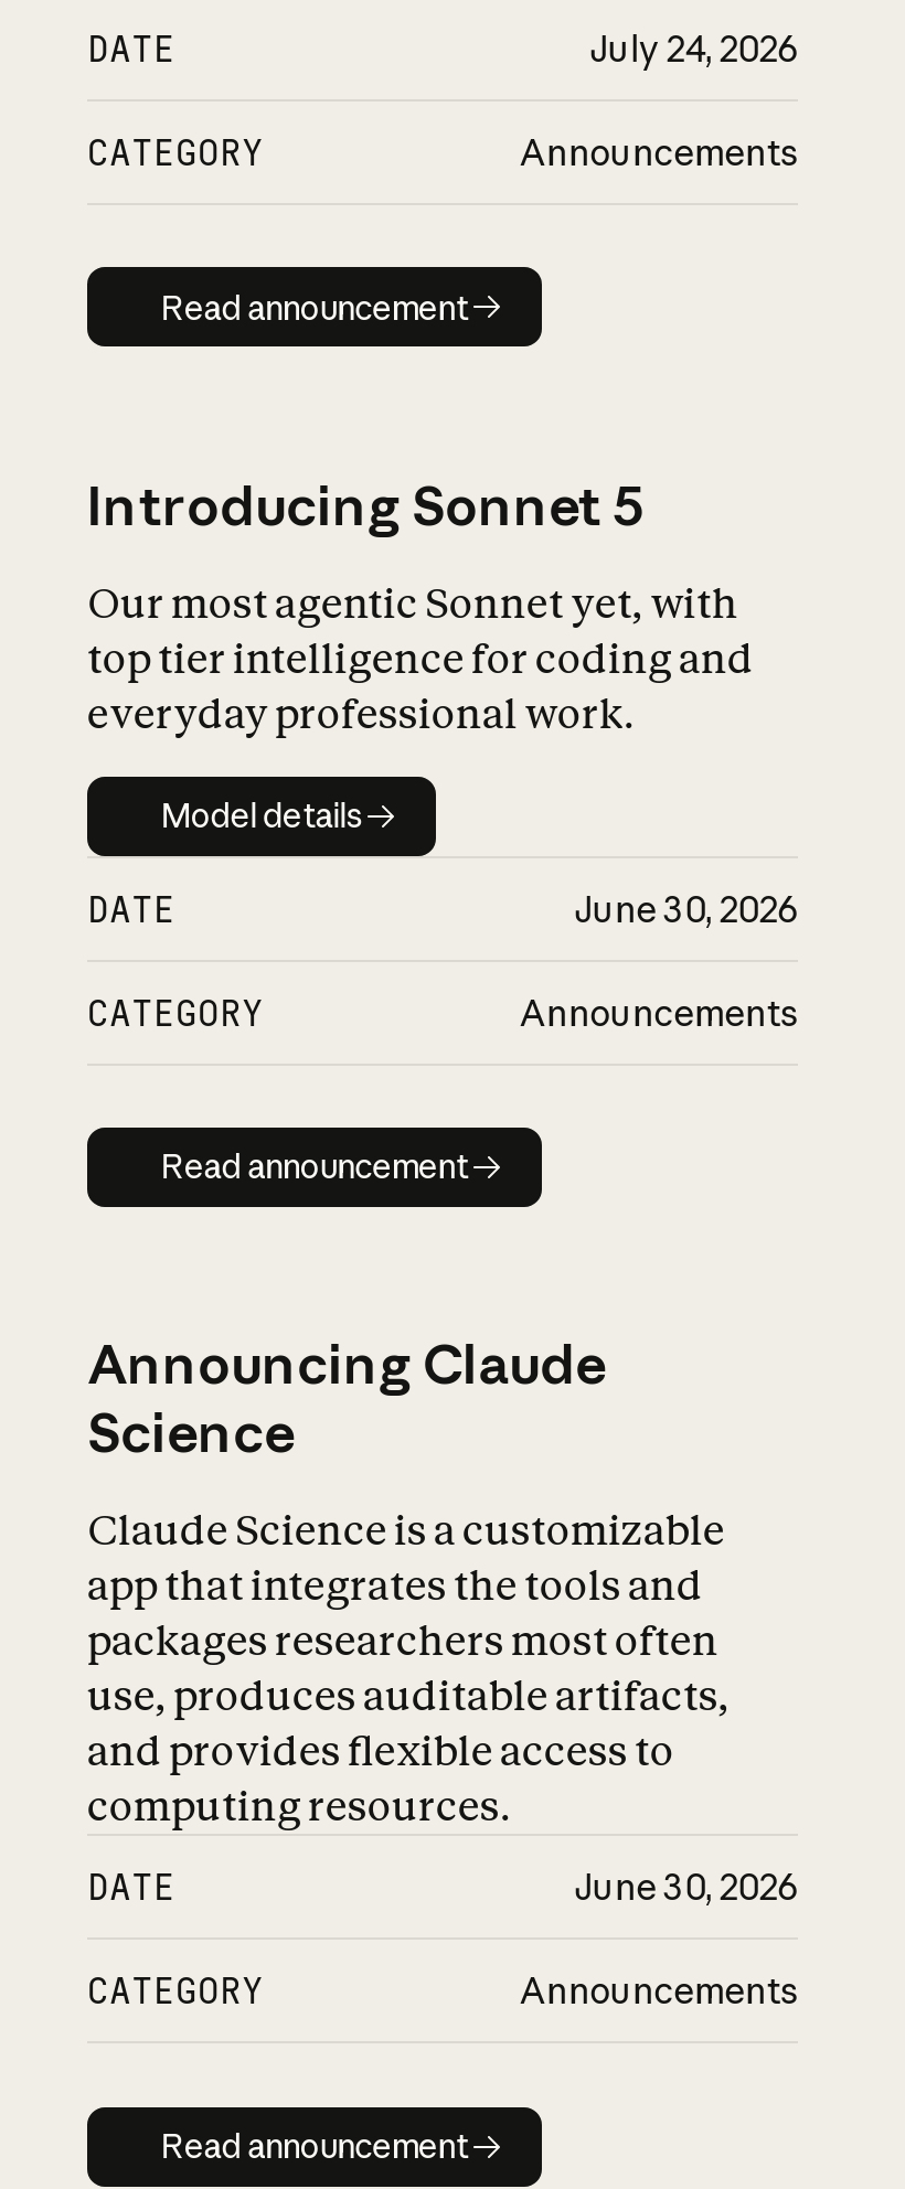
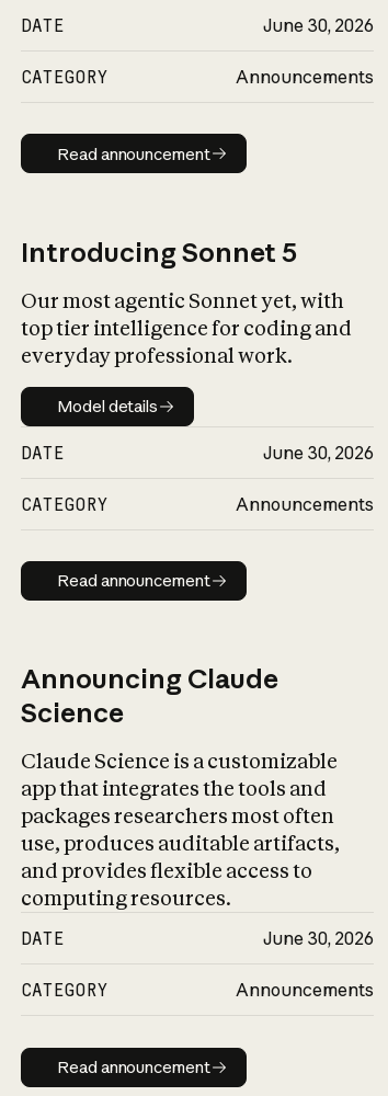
- July 24, 2026
+ June 30, 2026
